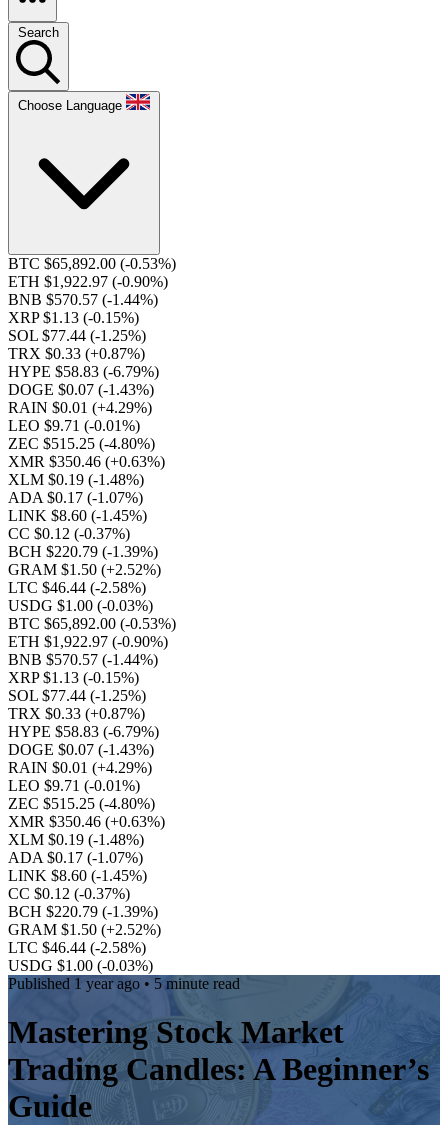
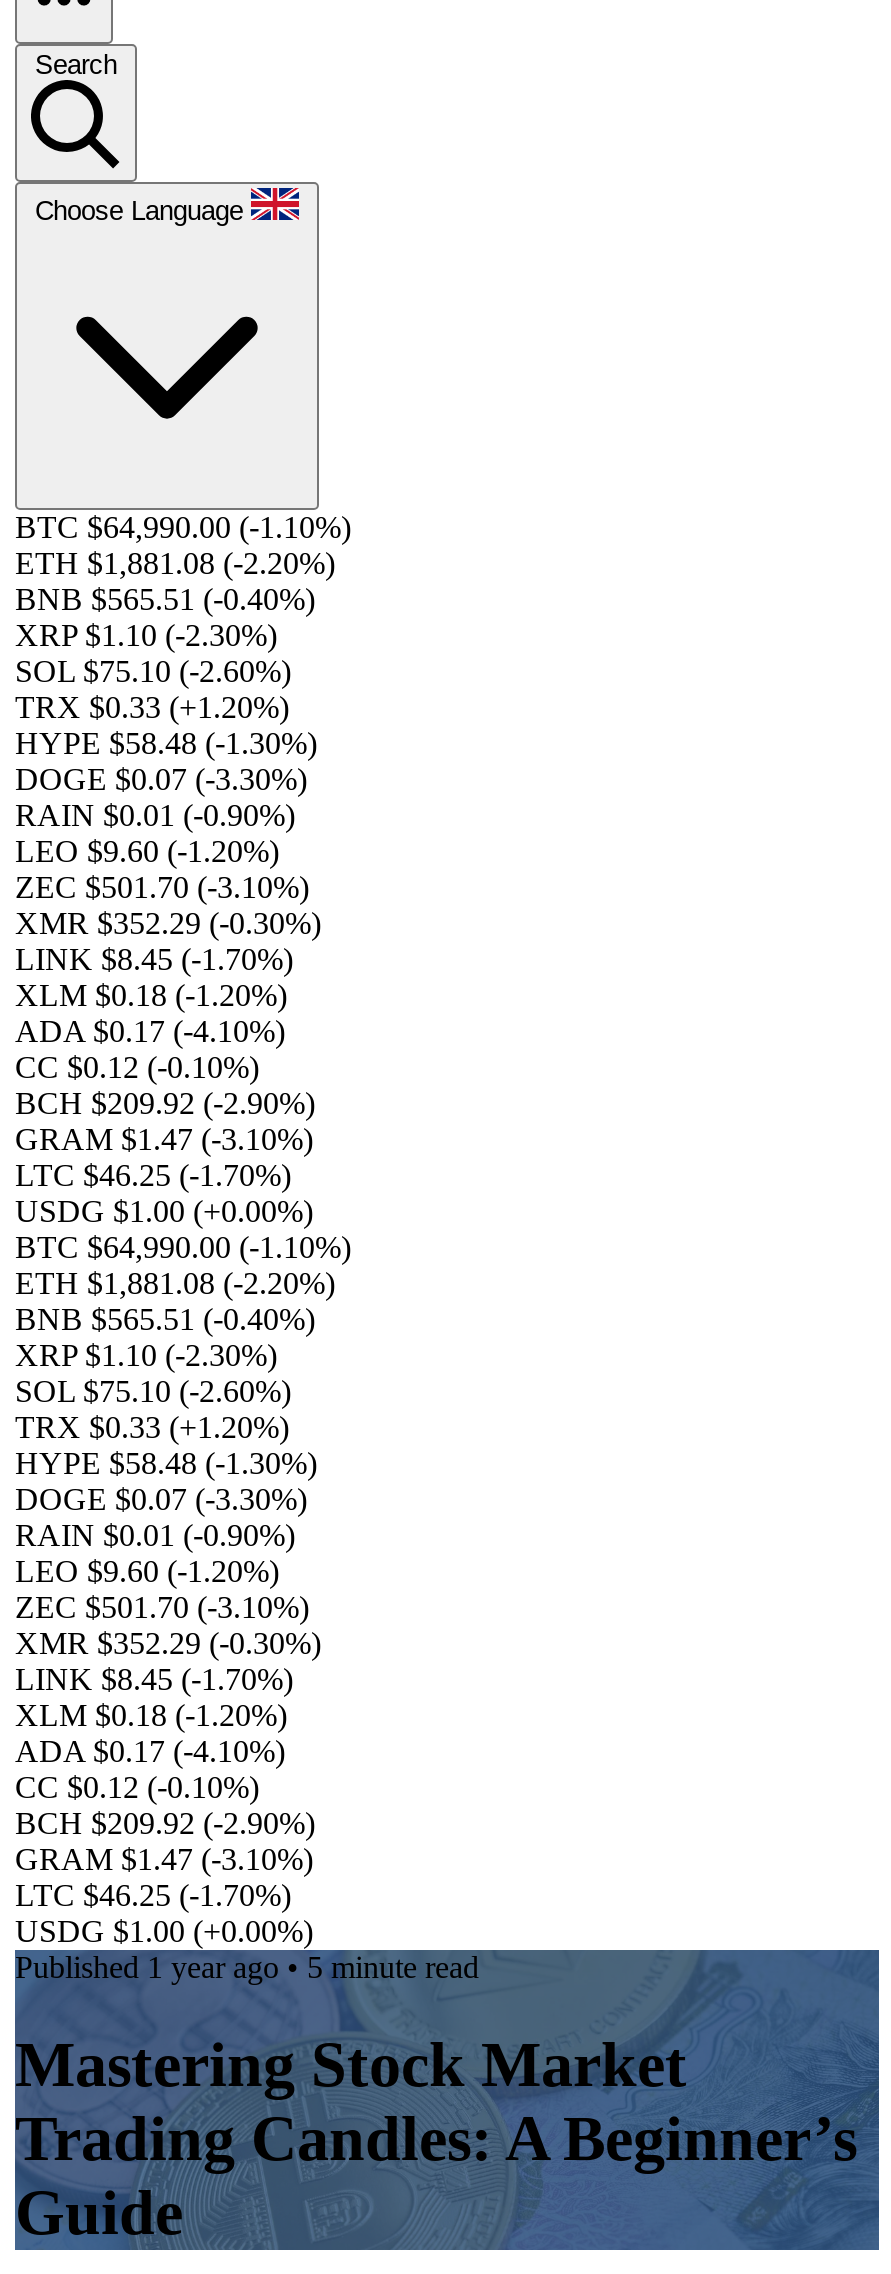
- BTC $65,892.00(-0.53%)
- ETH $1,922.97 (-0.90%)
- BNB $570.57 (-1.44%)
- XRP $1.13 (-0.15%)
- SOL $77.44(-1.25%)
- TRX $0.33 (+0.87%)
- HYPE $58.83 (-6.79%)
- DOGE $0.07 (-1.43%)
- RAIN $0.01 (+4.29%)
- LEO $9.71 (-0.01%)
- ZEC $515.25 (-4.80%)
- XMR $350.46(+0.63%)
- XLM $0.19 (-1.48%)
- ADA $0.17 (-1.07%)
- LINK $8.60 (-1.45%)
- CC $0.12 (-0.37%)
- BCH $220.79 (-1.39%)
- GRAM $1.50 (+2.52%)
- LTC $46.44 (-2.58%)
- USDG $1.00(-0.03%)
- BTC $65,892.00 (-0.53%)
- ETH $1,922.97 (-0.90%)
- BNB $570.57 (-1.44%)
- XRP $1.13 (-0.15%)
- SOL $77.44(-1.25%)
- TRX $0.33 (+0.87%)
- HYPE $58.83 (-6.79%)
- DOGE $0.07 (-1.43%)
- RAIN $0.01 (+4.29%)
- LEO $9.71 (-0.01%)
- ZEC $515.25 (-4.80%)
- XMR $350.46(+0.63%)
- XLM $0.19 (-1.48%)
- ADA $0.17 (-1.07%)
- LINK $8.60 (-1.45%)
- CC $0.12 (-0.37%)
- BCH $220.79 (-1.39%)
- GRAM $1.50 (+2.52%)
- LTC $46.44 (-2.58%)
- USDG $1.00(-0.03%)
+ BTC $64,990.00(-1.10%)
+ ETH $1,881.08 (-2.20%)
+ BNB $565.51 (-0.40%)
+ XRP $1.10 (-2.30%)
+ SOL $75.10(-2.60%)
+ TRX $0.33 (+1.20%)
+ HYPE $58.48 (-1.30%)
+ DOGE $0.07 (-3.30%)
+ RAIN $0.01 (-0.90%)
+ LEO $9.60 (-1.20%)
+ ZEC $501.70 (-3.10%)
+ XMR $352.29(-0.30%)
+ LINK $8.45 (-1.70%)
+ XLM $0.18 (-1.20%)
+ ADA $0.17 (-4.10%)
+ CC $0.12 (-0.10%)
+ BCH $209.92 (-2.90%)
+ GRAM $1.47 (-3.10%)
+ LTC $46.25 (-1.70%)
+ USDG $1.00(+0.00%)
+ BTC $64,990.00 (-1.10%)
+ ETH $1,881.08 (-2.20%)
+ BNB $565.51 (-0.40%)
+ XRP $1.10 (-2.30%)
+ SOL $75.10(-2.60%)
+ TRX $0.33 (+1.20%)
+ HYPE $58.48 (-1.30%)
+ DOGE $0.07 (-3.30%)
+ RAIN $0.01 (-0.90%)
+ LEO $9.60 (-1.20%)
+ ZEC $501.70 (-3.10%)
+ XMR $352.29(-0.30%)
+ LINK $8.45 (-1.70%)
+ XLM $0.18 (-1.20%)
+ ADA $0.17 (-4.10%)
+ CC $0.12 (-0.10%)
+ BCH $209.92 (-2.90%)
+ GRAM $1.47 (-3.10%)
+ LTC $46.25 (-1.70%)
+ USDG $1.00(+0.00%)
